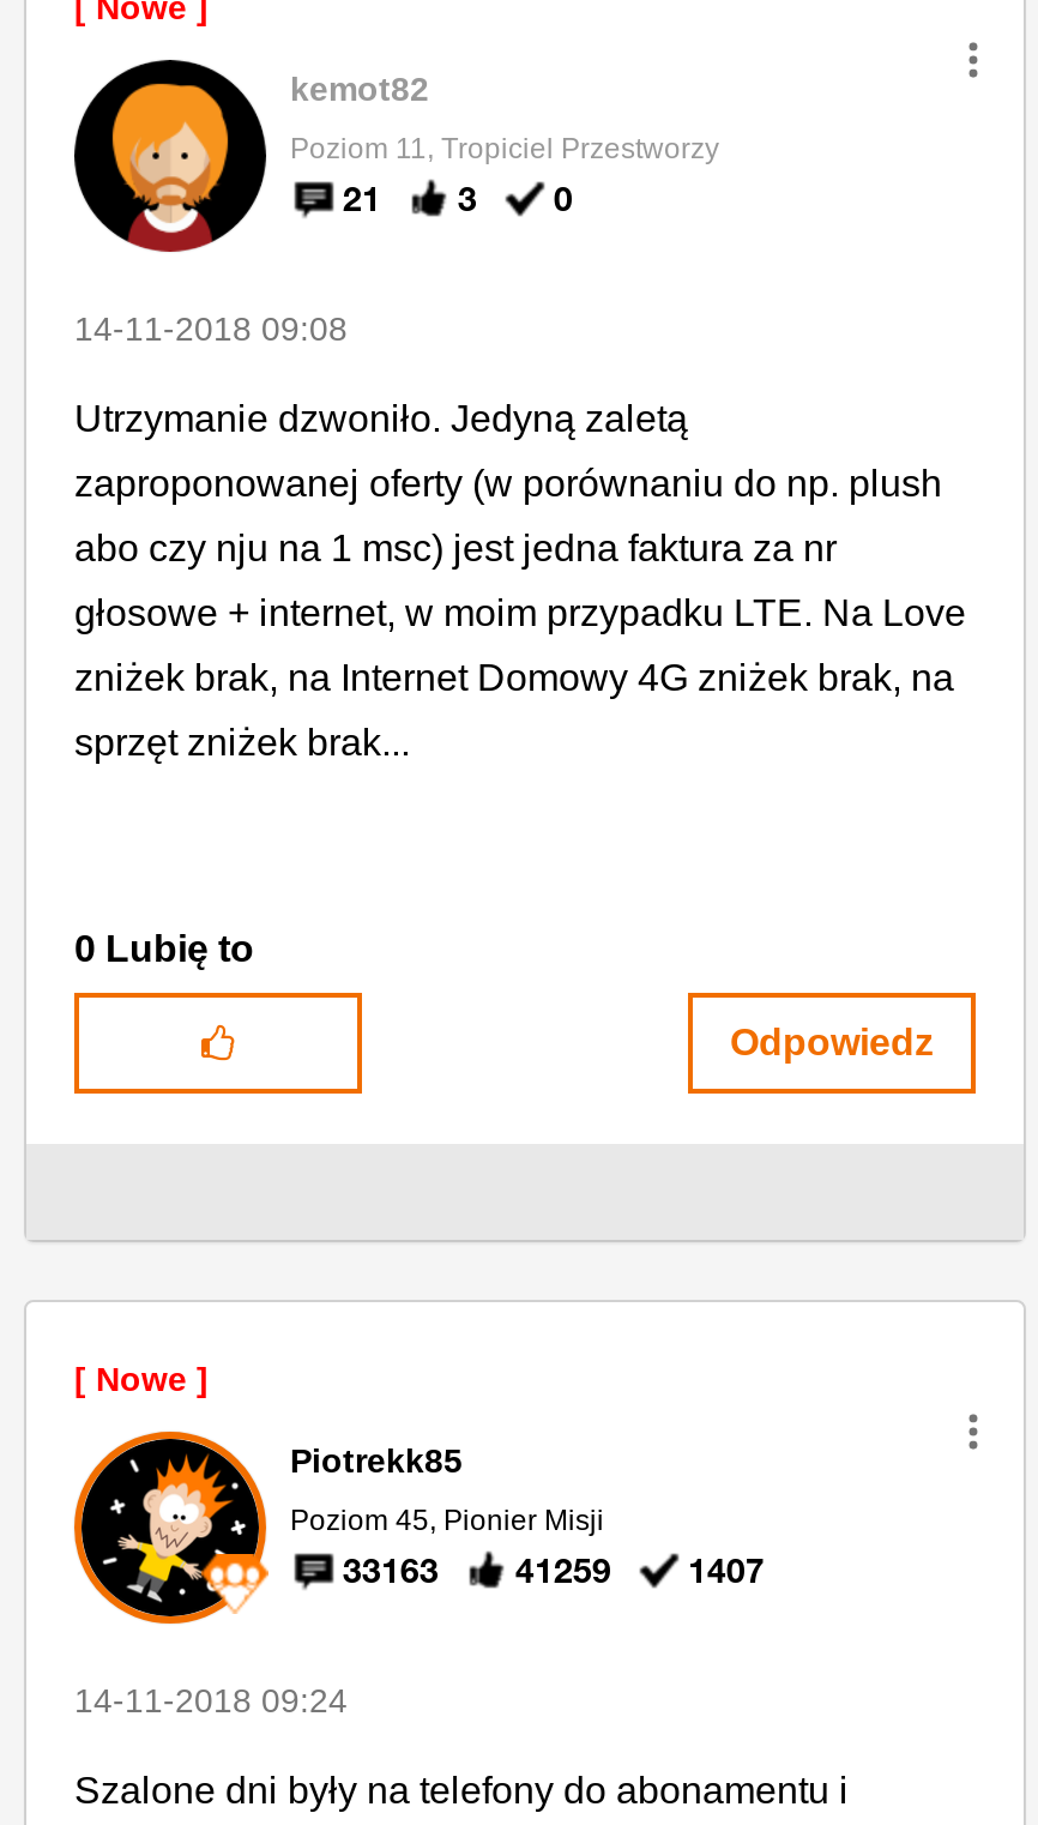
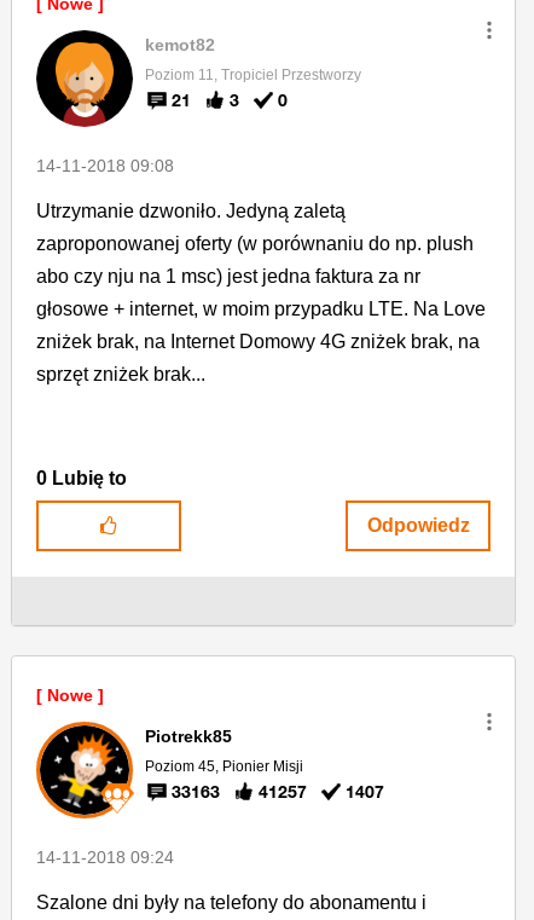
- 33163 41259 1407
+ 33163 41257 1407
